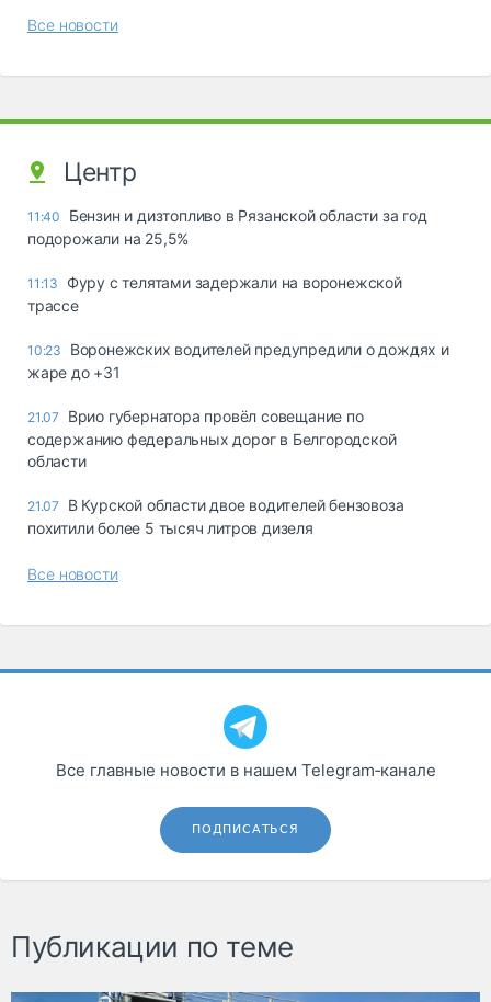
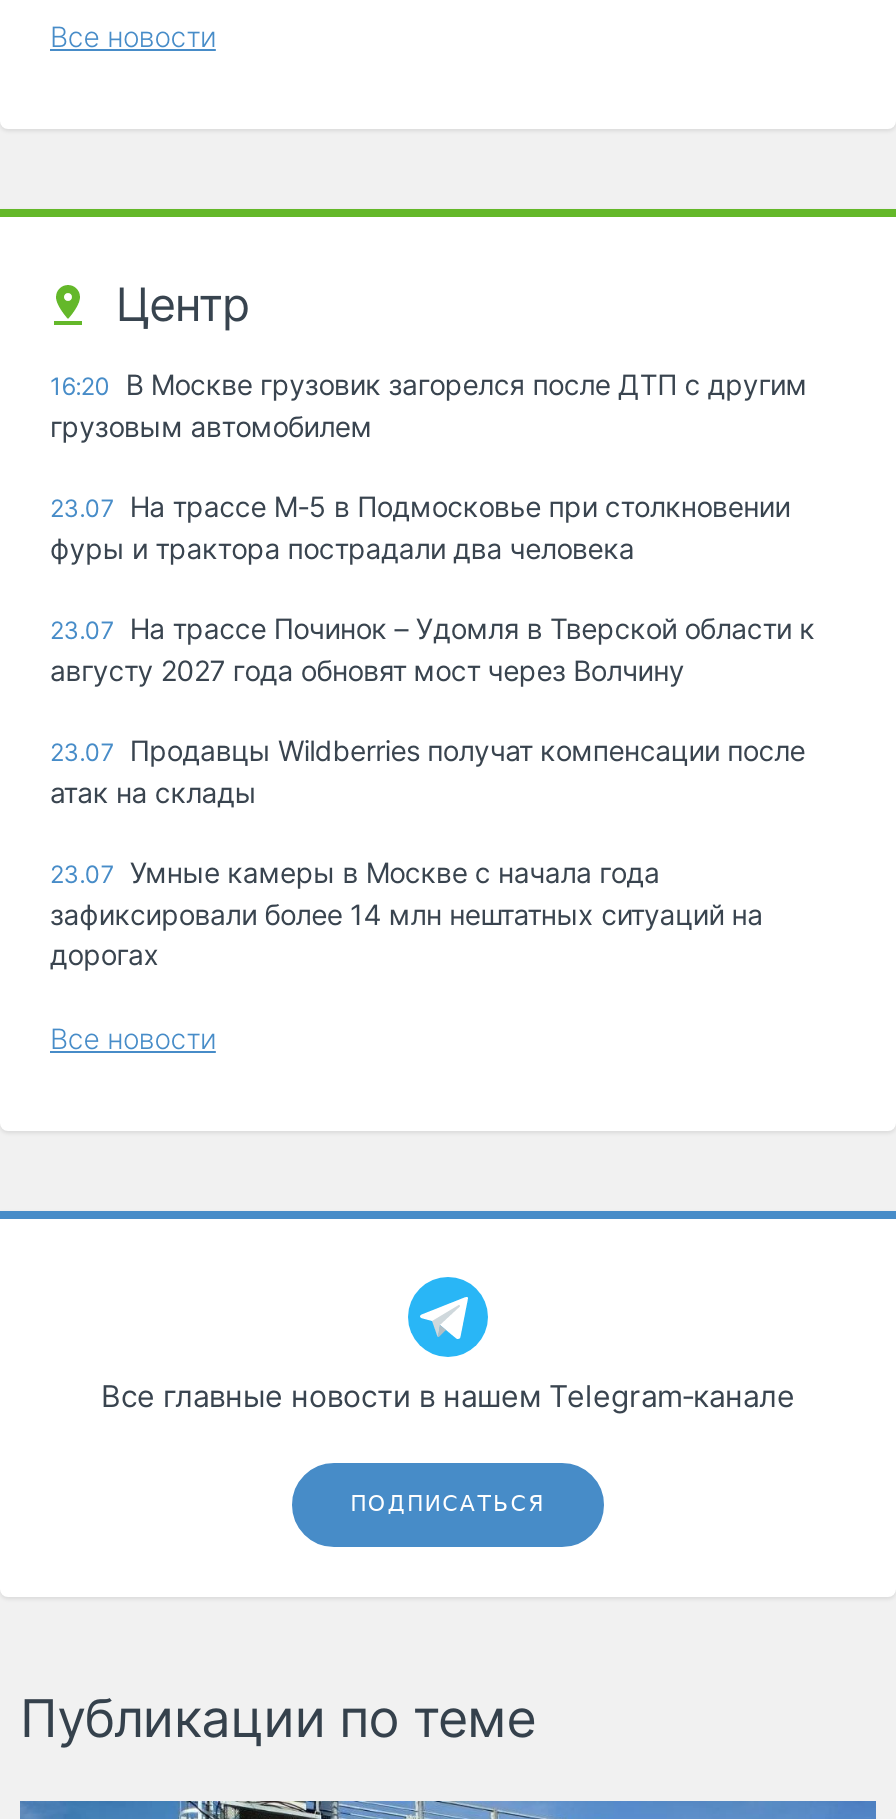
- 11:40 Бензин и дизтопливо в Рязанской области за год
- подорожали на 25,5%
+ 16:20 В Москве грузовик загорелся после ДТП с другим
+ грузовым автомобилем

- 11:13 Фуру с телятами задержали на воронежской
- трассе
+ 23.07 На трассе М-5 в Подмосковье при столкновении
+ фуры и трактора пострадали два человека

- 10:23 Воронежских водителей предупредили о дождях и
- жаре до +31
+ 23.07 На трассе Починок – Удомля в Тверской области к
+ августу 2027 года обновят мост через Волчину

- 21.07 Врио губернатора провёл совещание по
- содержанию федеральных дорог в Белгородской
- области
+ 23.07 Продавцы Wildberries получат компенсации после
+ атак на склады

- 21.07 В Курской области двое водителей бензовоза
- похитили более 5 тысяч литров дизеля
+ 23.07 Умные камеры в Москве с начала года
+ зафиксировали более 14 млн нештатных ситуаций на
+ дорогах
